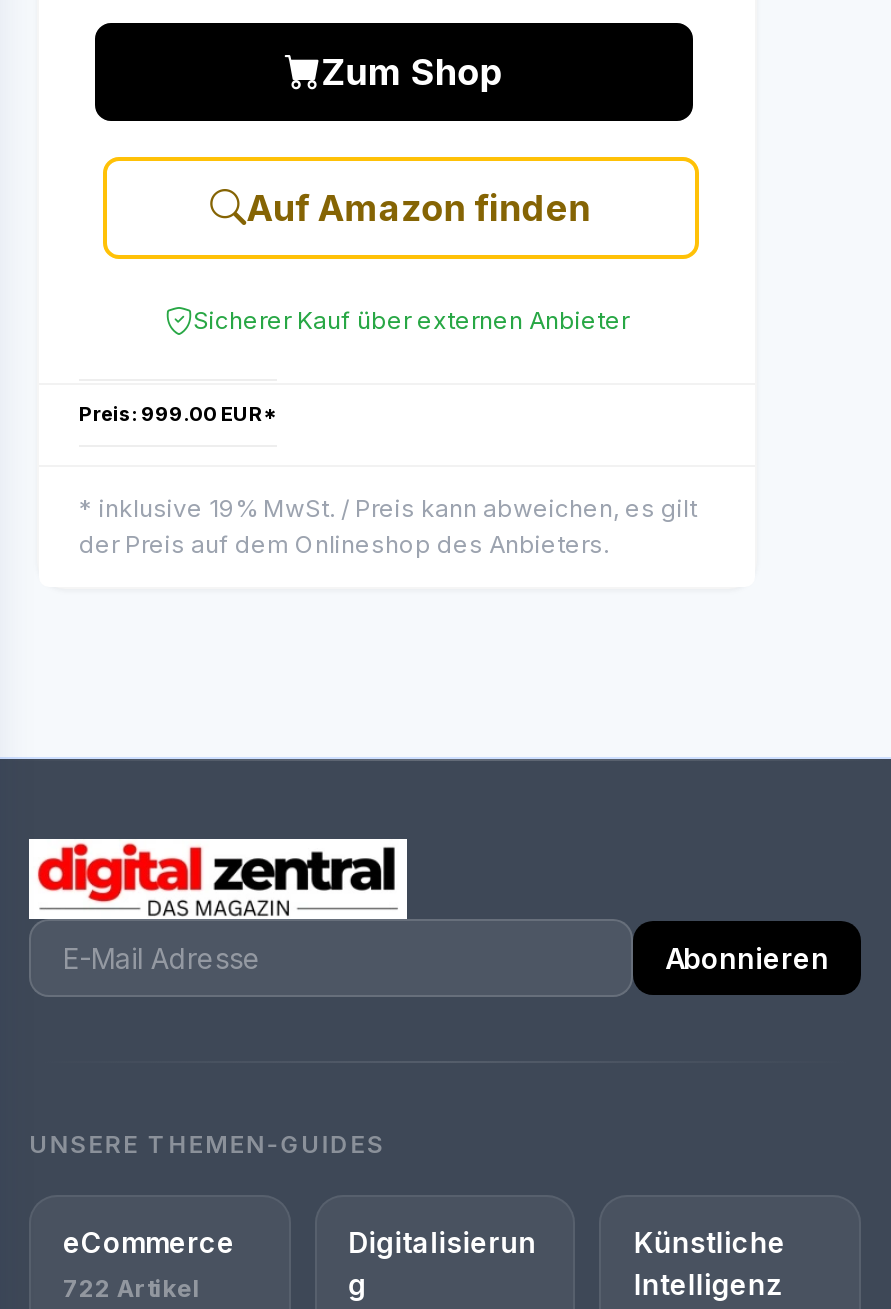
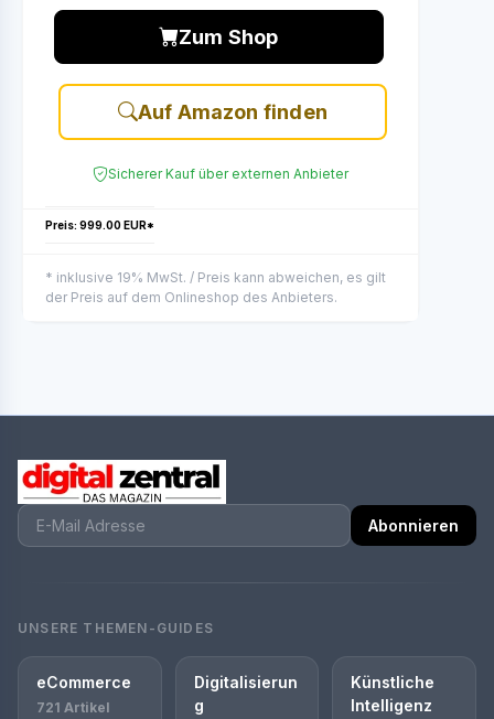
- 722 Artikel
+ 721 Artikel
